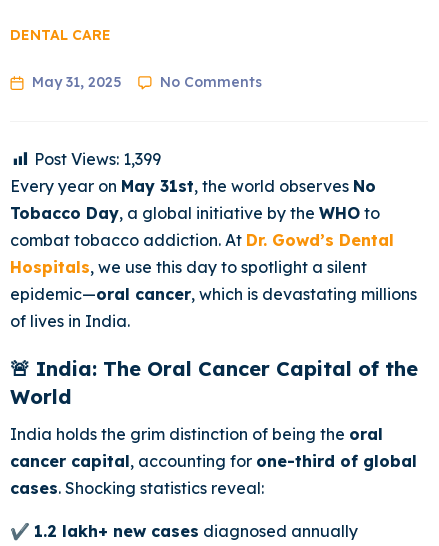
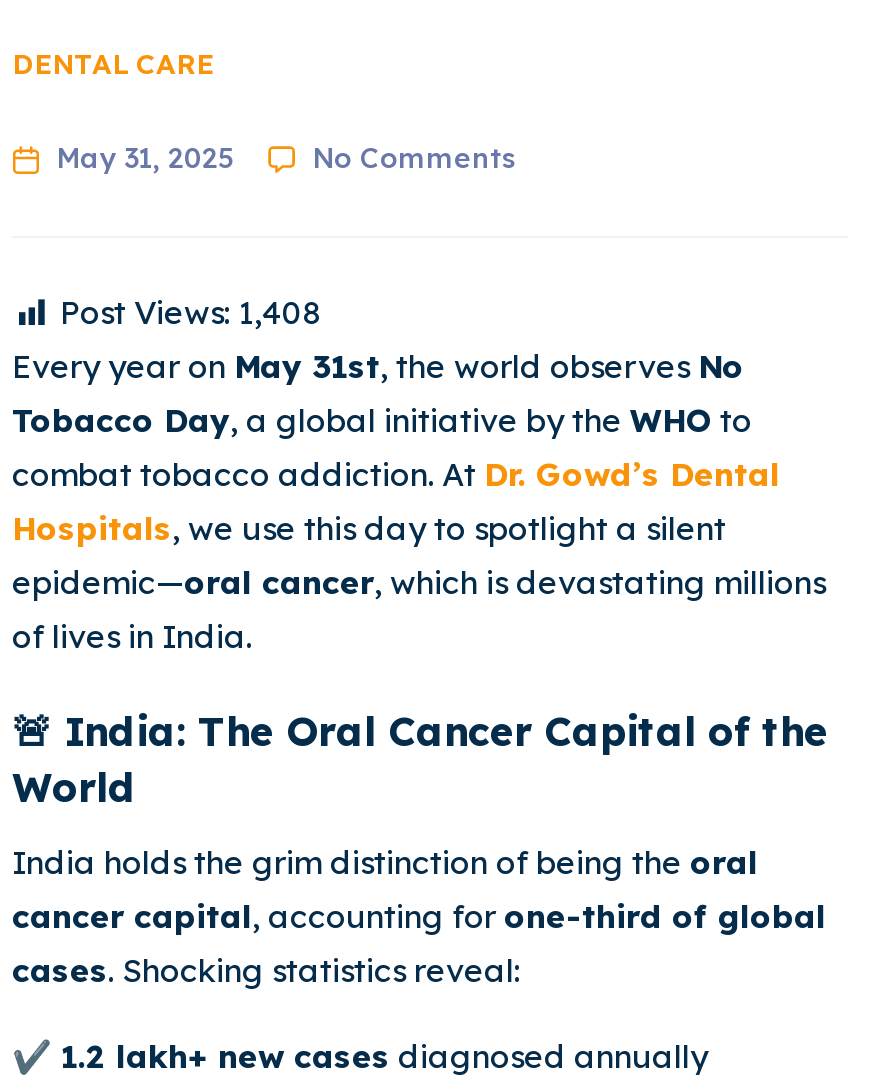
- Post Views: 1,399
+ Post Views: 1,408
